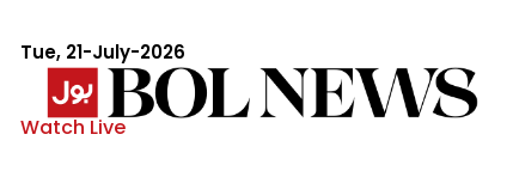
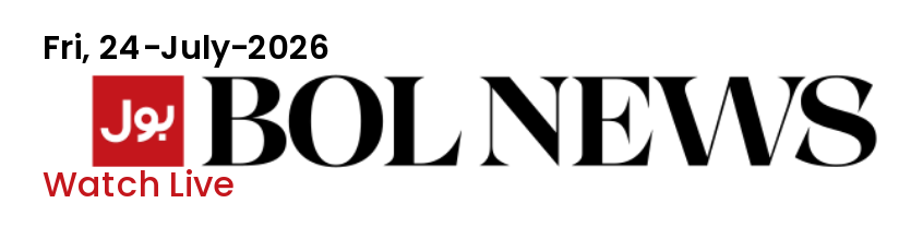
- Tue, 21-July-2026
+ Fri, 24-July-2026
